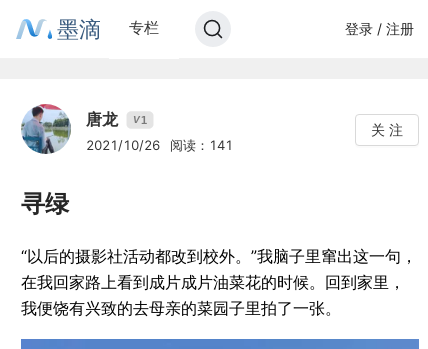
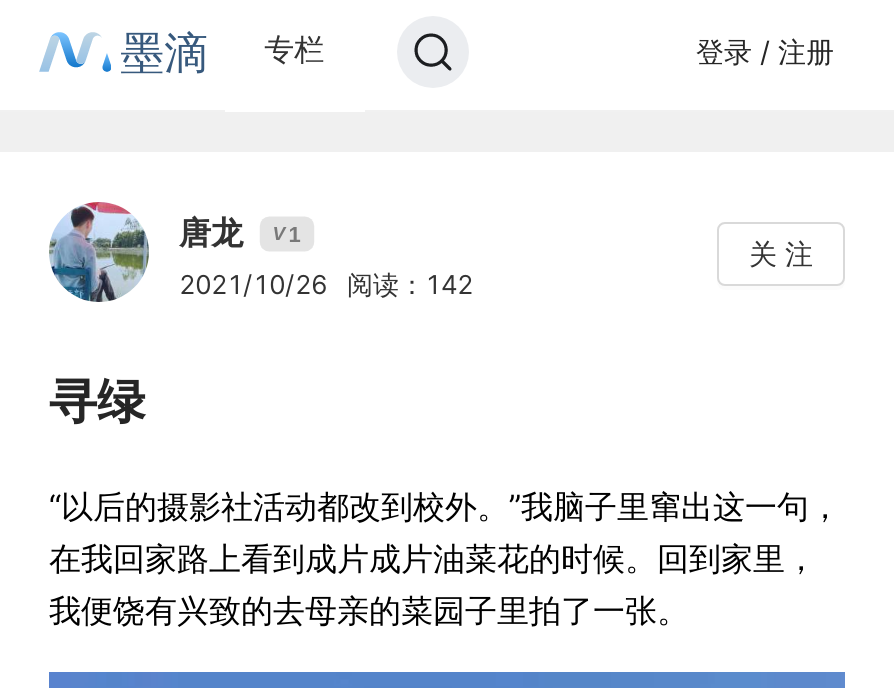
- 2021/10/26 阅读：141
+ 2021/10/26 阅读：142
